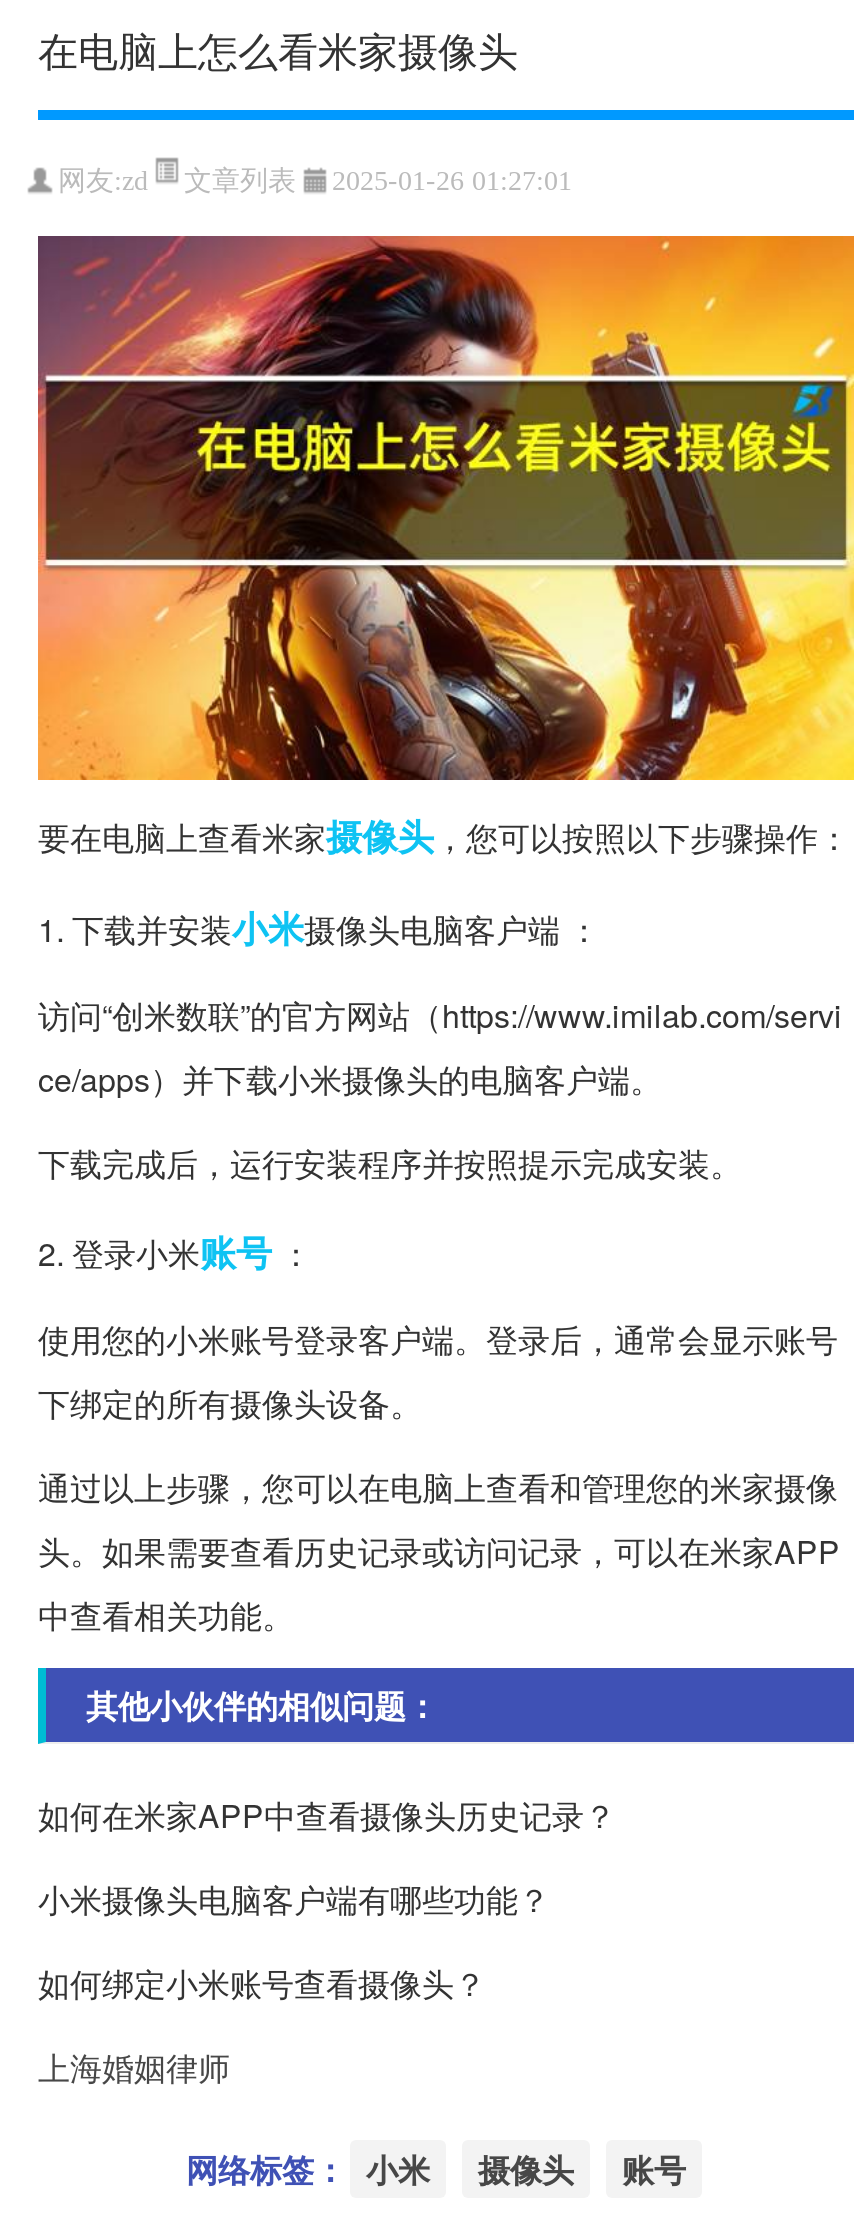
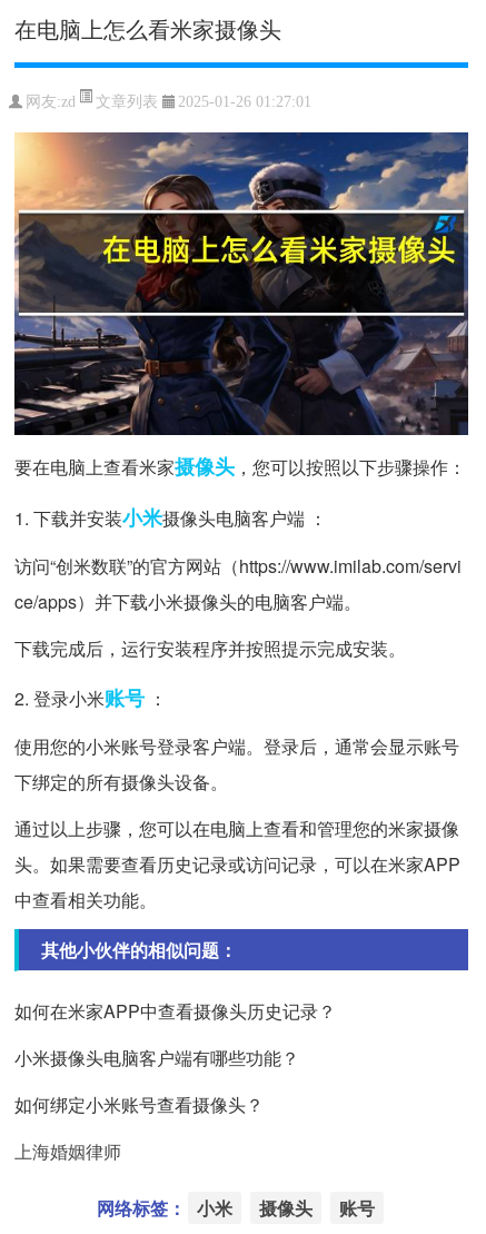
- [image]
+ [image]
